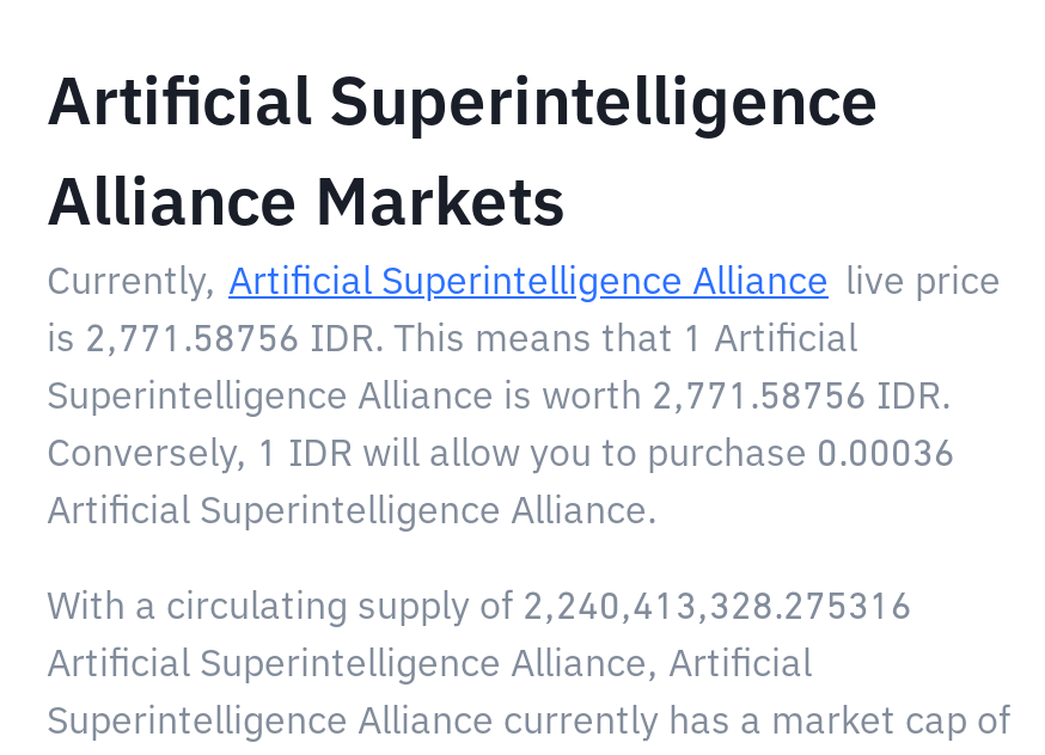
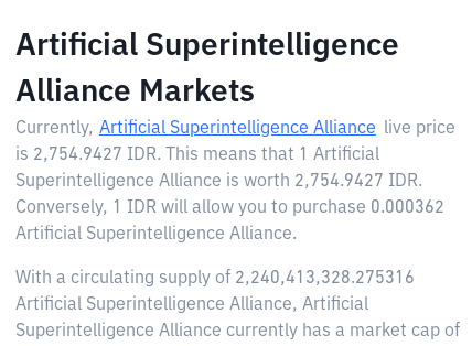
- is 2,771.58756 IDR. This means that 1 Artificial
+ is 2,754.9427 IDR. This means that 1 Artificial

- Superintelligence Alliance is worth 2,771.58756 IDR.
+ Superintelligence Alliance is worth 2,754.9427 IDR.

- Conversely, 1 IDR will allow you to purchase 0.00036
+ Conversely, 1 IDR will allow you to purchase 0.000362
